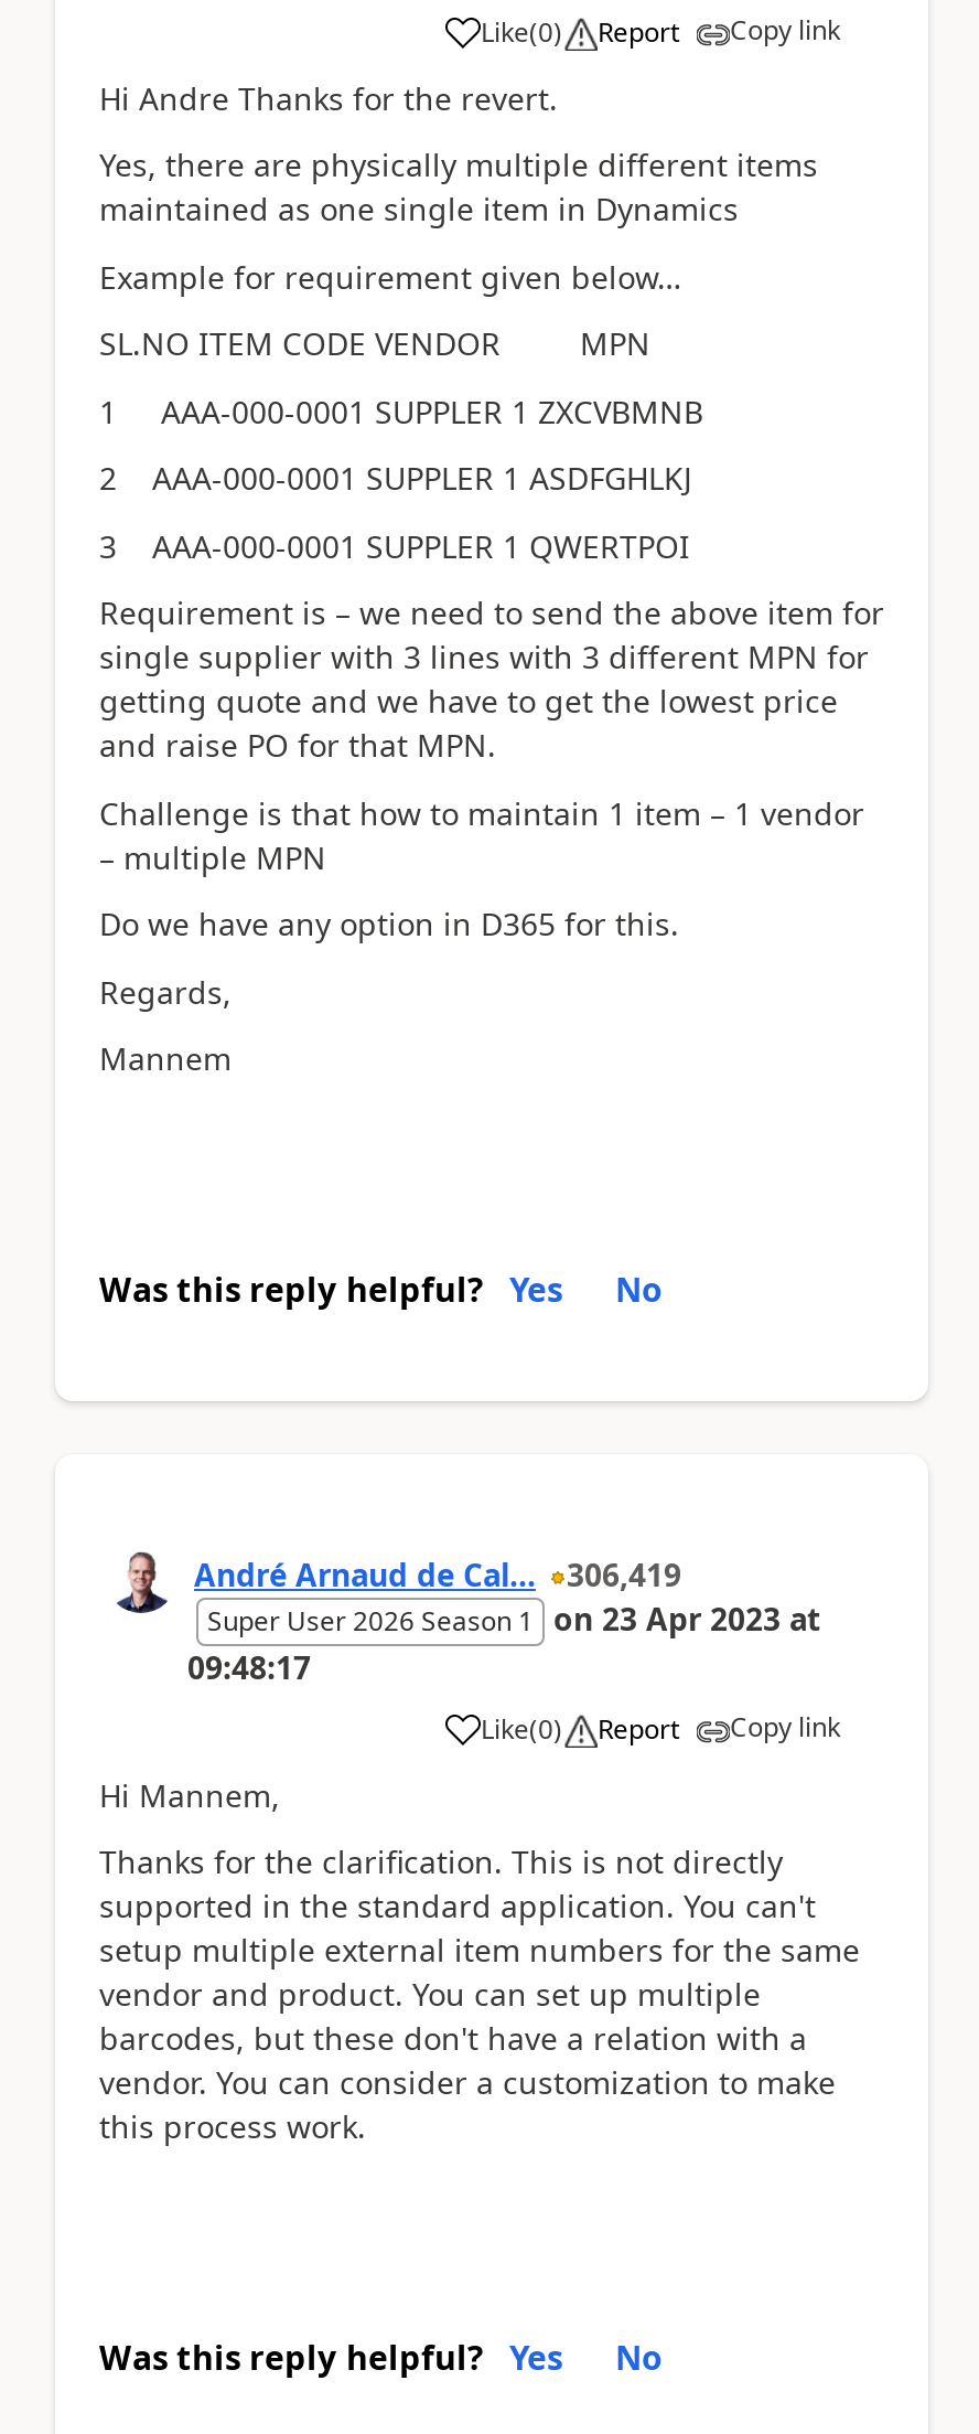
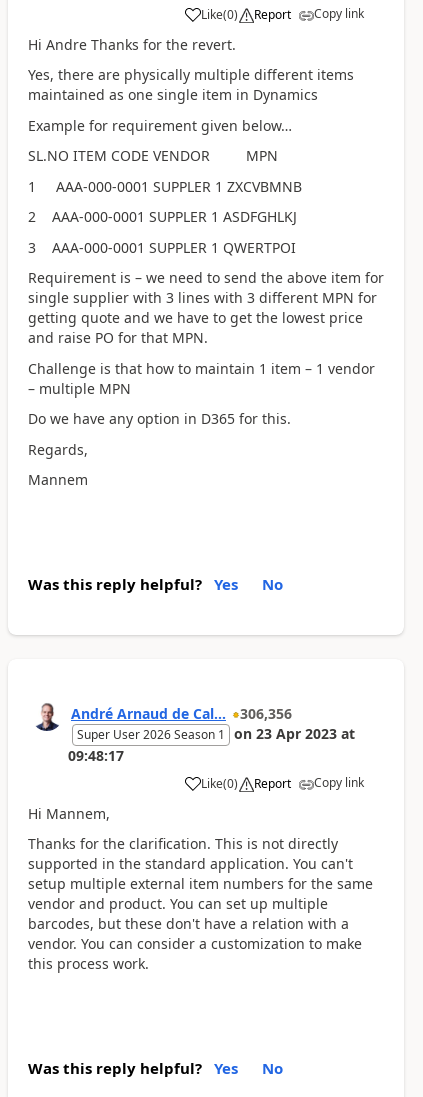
- André Arnaud de Cal... 306,419
+ André Arnaud de Cal... 306,356
